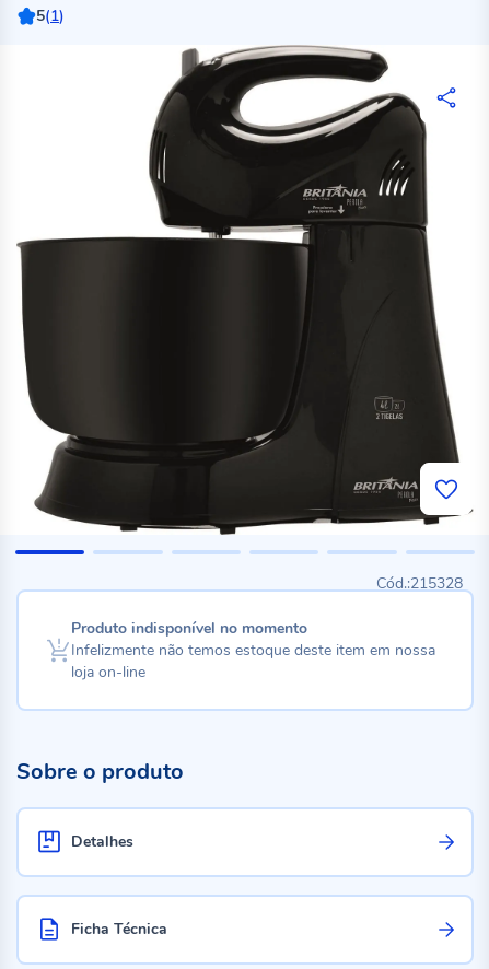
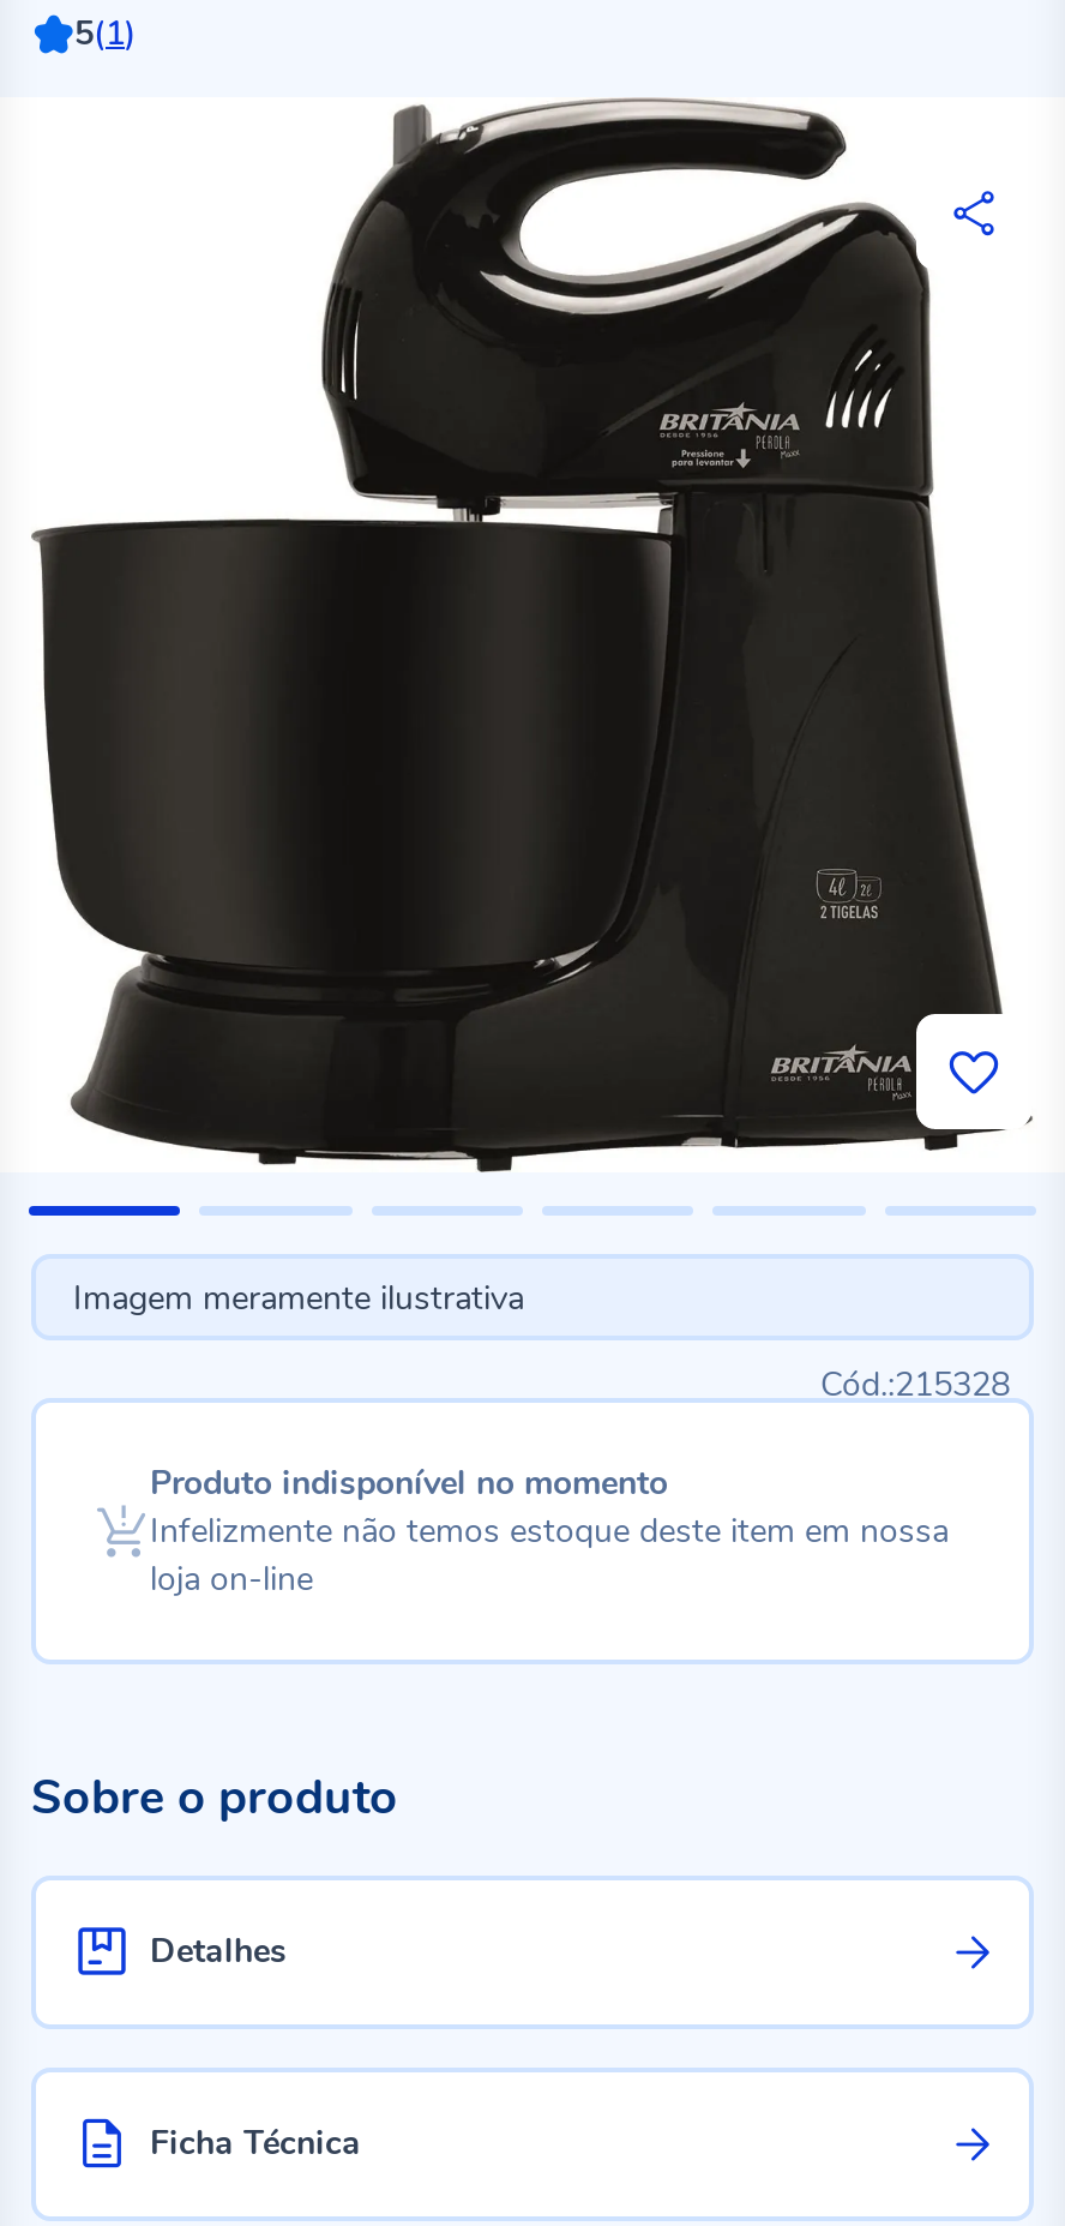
+ Imagem meramente ilustrativa
